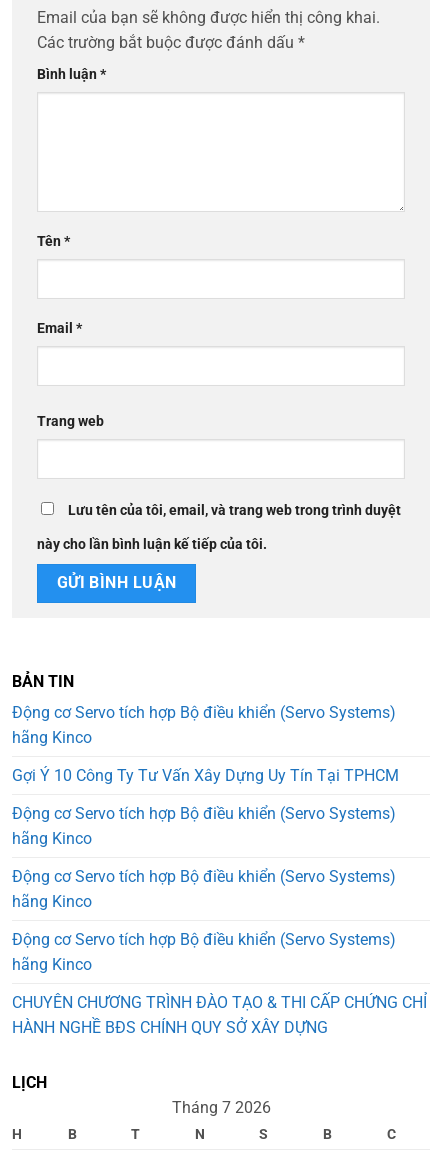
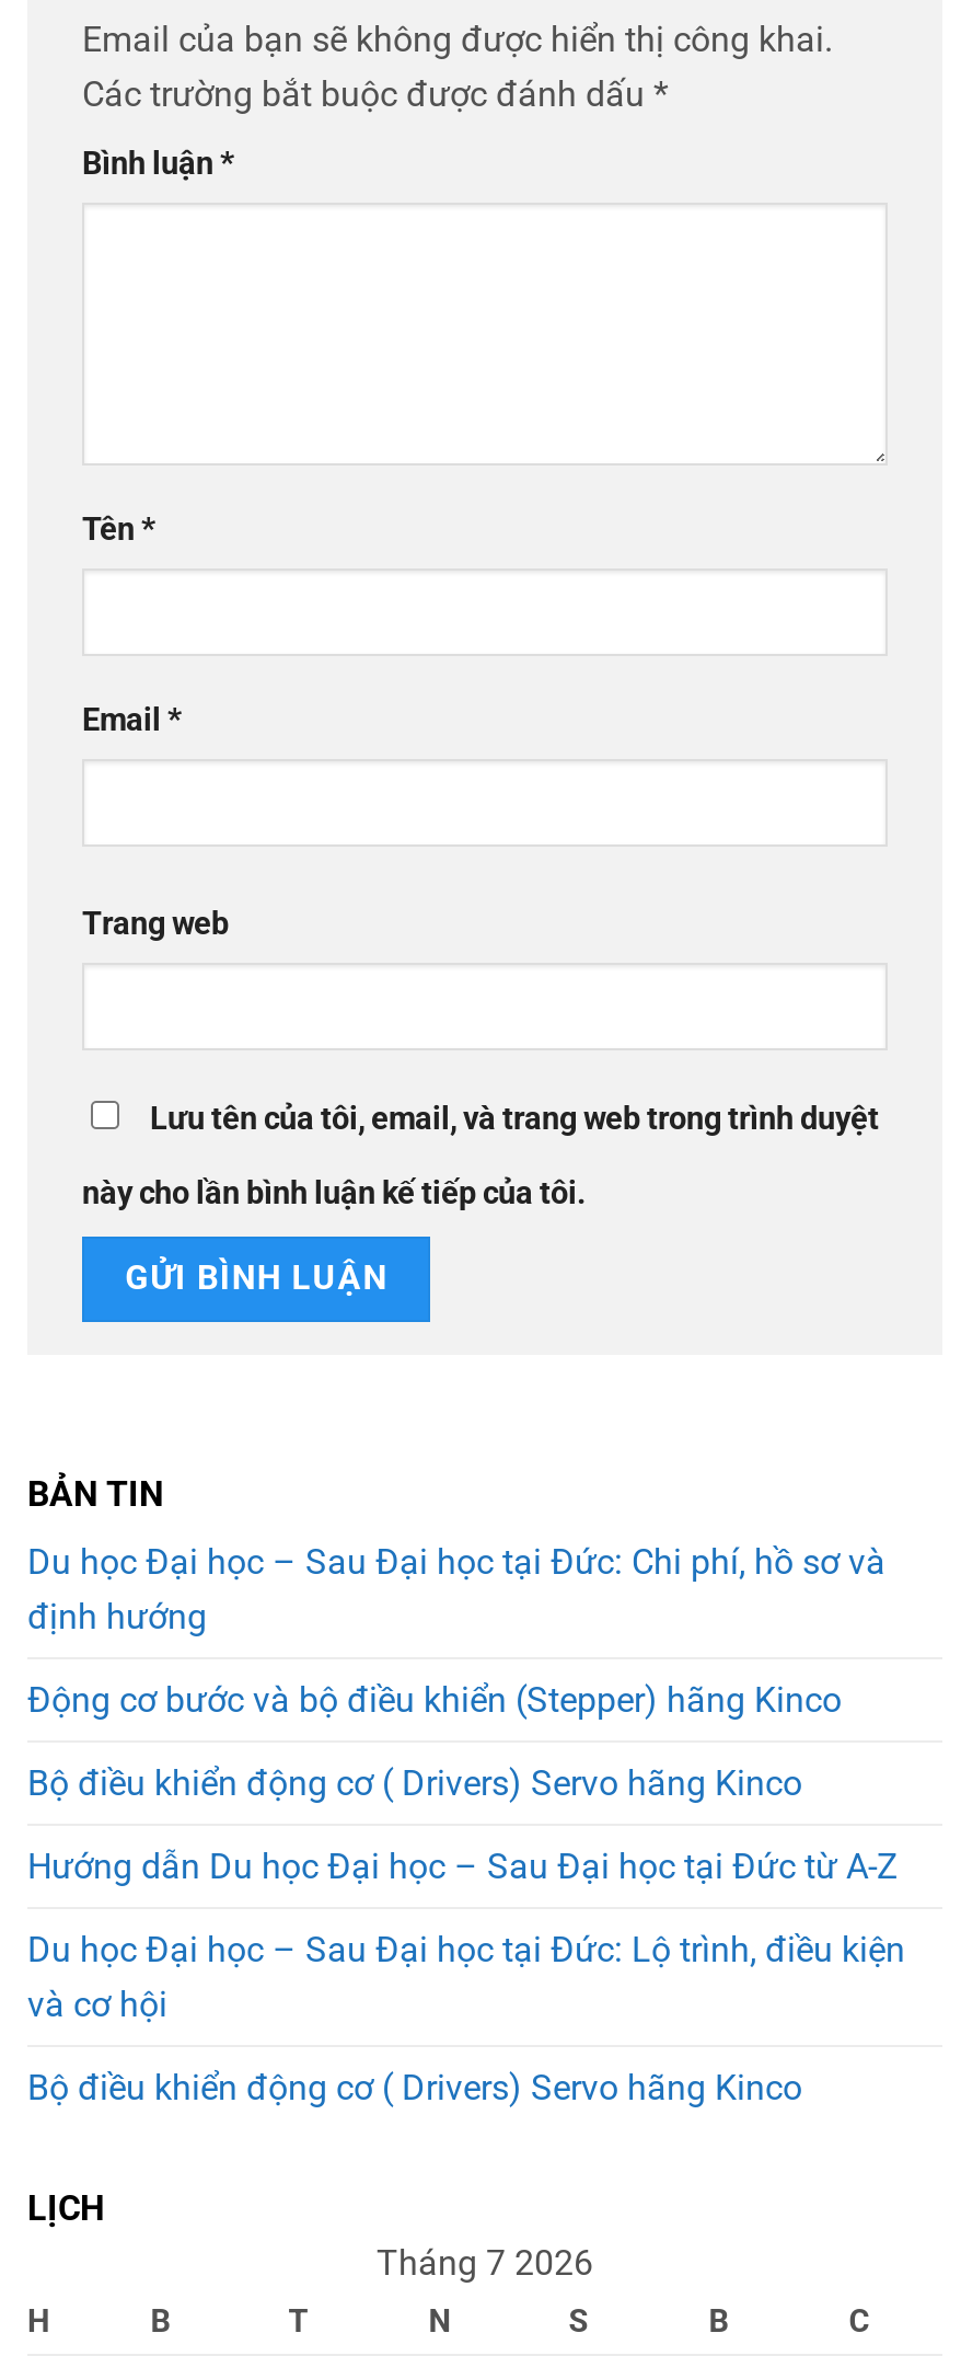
- Động cơ Servo tích hợp Bộ điều khiển (Servo Systems)
- hãng Kinco
+ Du học Đại học – Sau Đại học tại Đức: Chi phí, hồ sơ và
+ định hướng

- Gợi Ý 10 Công Ty Tư Vấn Xây Dựng Uy Tín Tại TPHCM
+ Động cơ bước và bộ điều khiển (Stepper) hãng Kinco

- Động cơ Servo tích hợp Bộ điều khiển (Servo Systems)
- hãng Kinco
+ Bộ điều khiển động cơ ( Drivers) Servo hãng Kinco

- Động cơ Servo tích hợp Bộ điều khiển (Servo Systems)
- hãng Kinco
+ Hướng dẫn Du học Đại học – Sau Đại học tại Đức từ A-Z

- Động cơ Servo tích hợp Bộ điều khiển (Servo Systems)
- hãng Kinco
+ Du học Đại học – Sau Đại học tại Đức: Lộ trình, điều kiện
+ và cơ hội

- CHUYÊN CHƯƠNG TRÌNH ĐÀO TẠO & THI CẤP CHỨNG CHỈ
- HÀNH NGHỀ BĐS CHÍNH QUY SỞ XÂY DỰNG
+ Bộ điều khiển động cơ ( Drivers) Servo hãng Kinco
